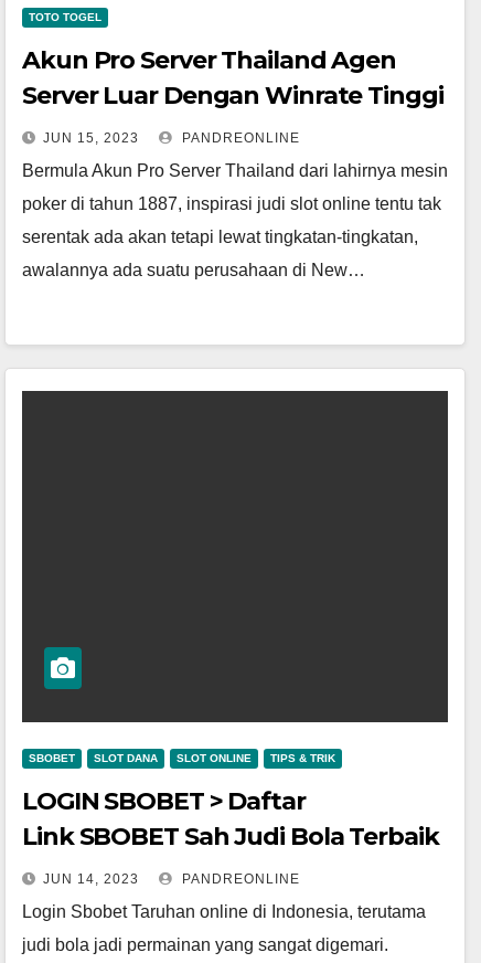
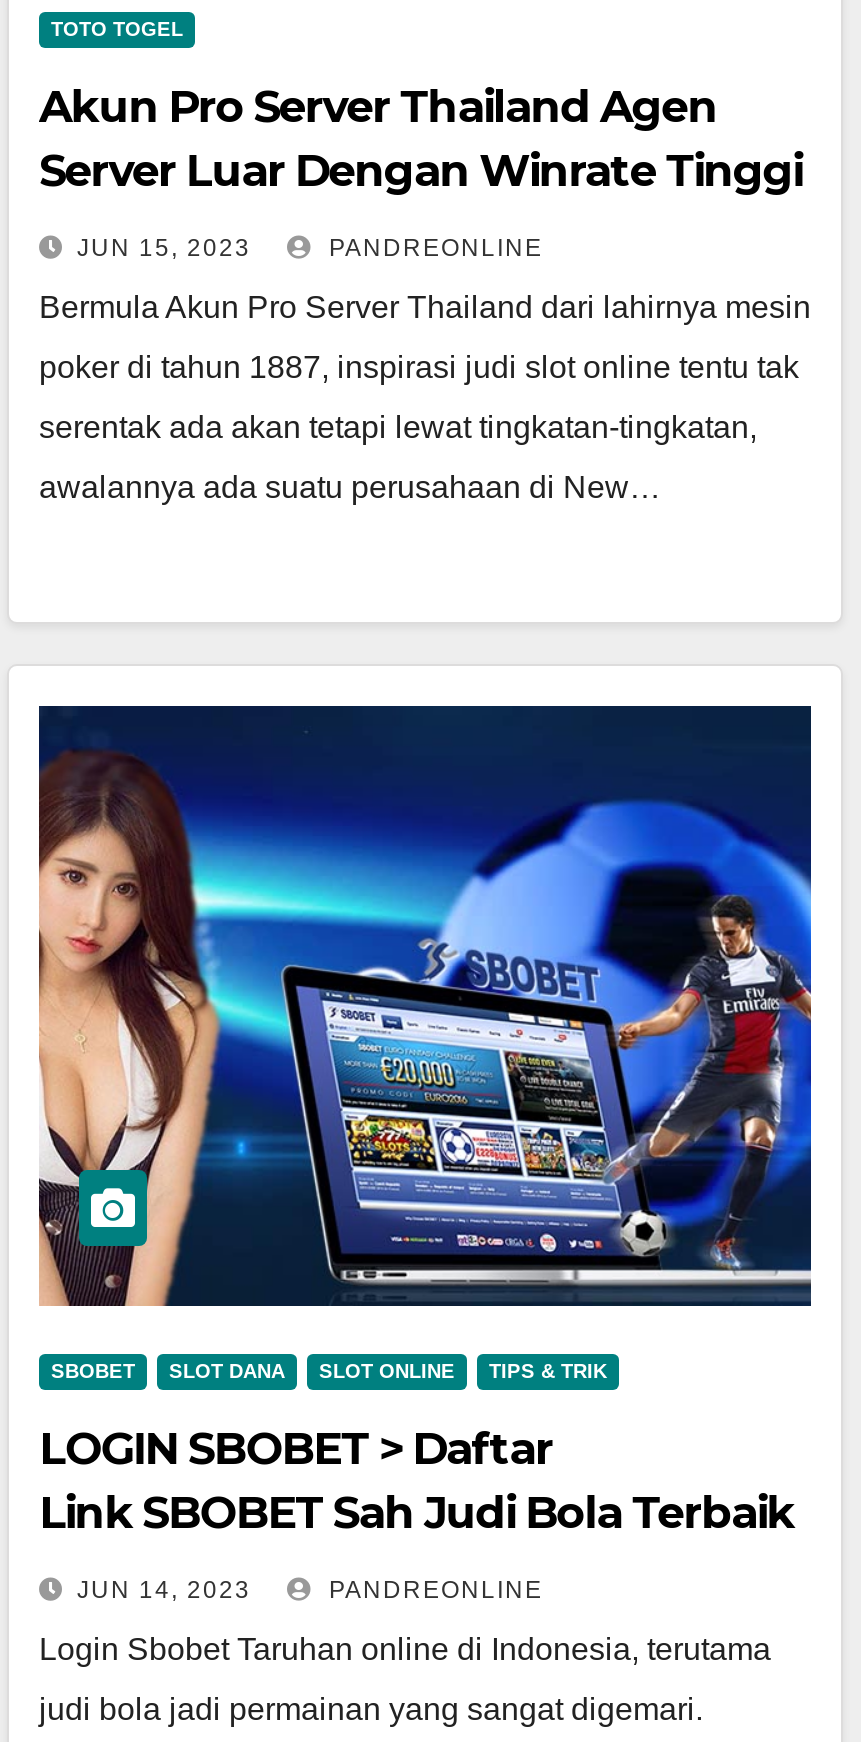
+ [image]
